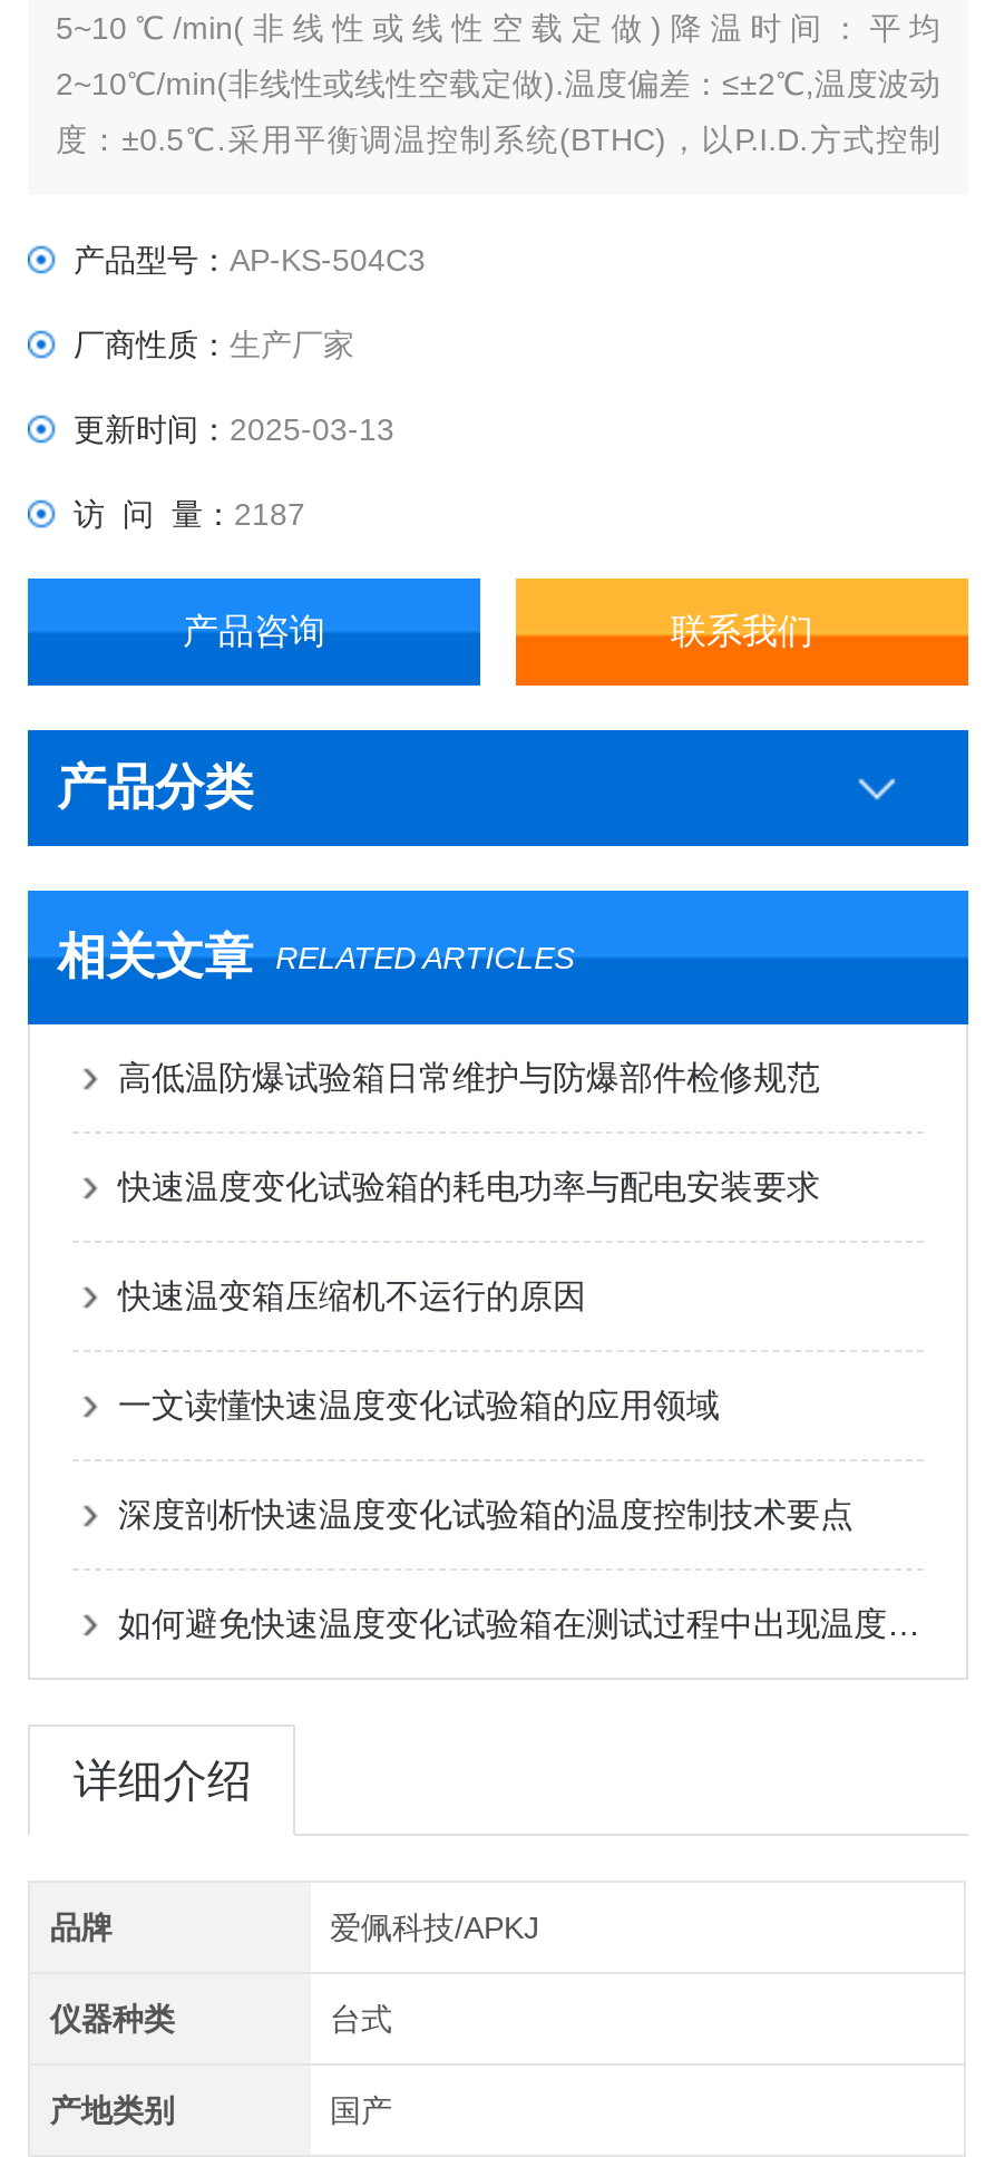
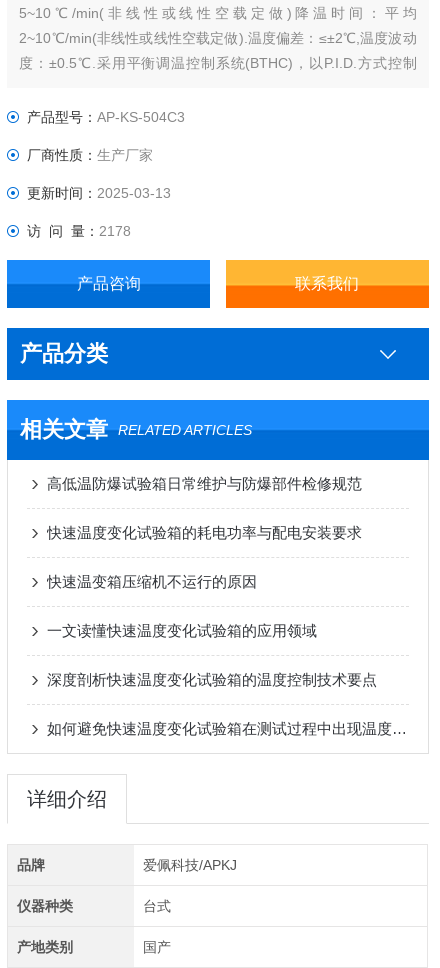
- 访 问 量：2187
+ 访 问 量：2178
